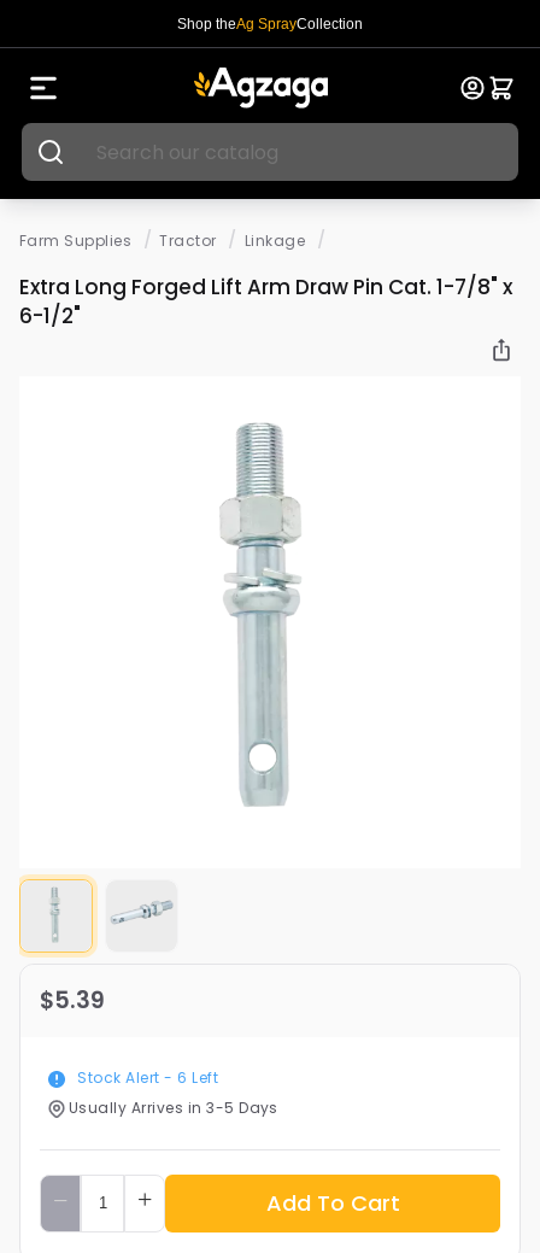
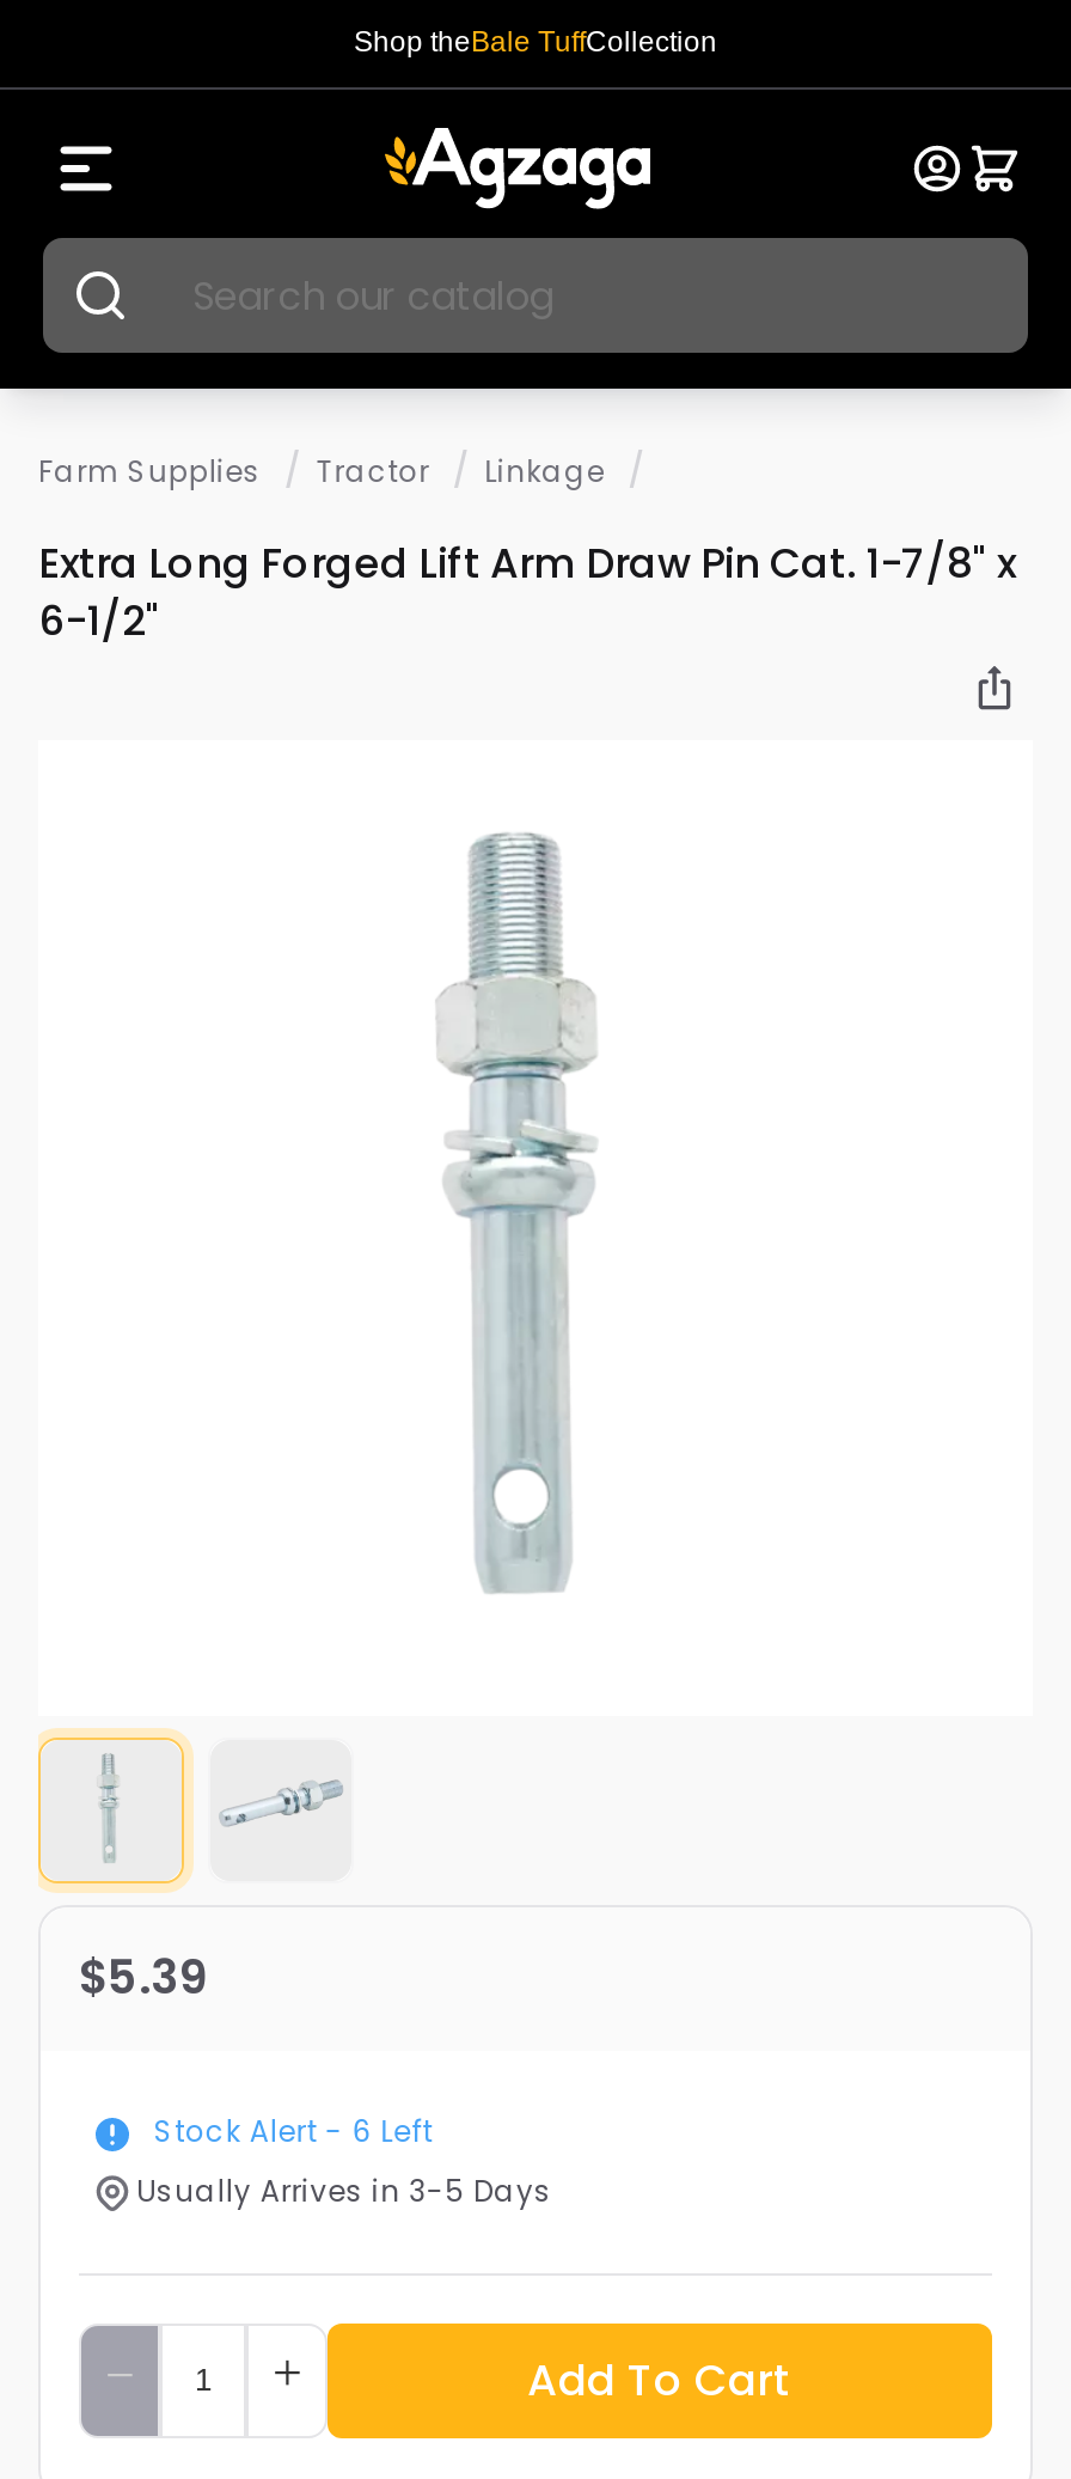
- Shop theAg SprayCollection
+ Shop theBale TuffCollection
